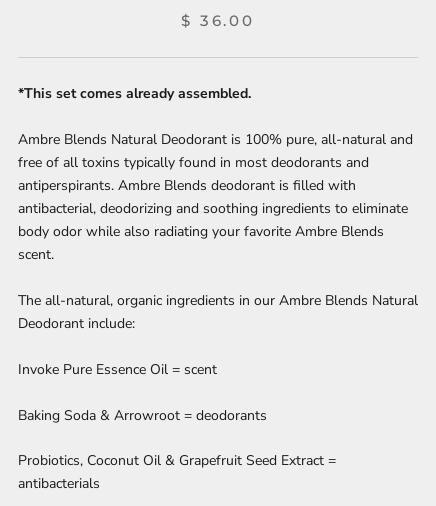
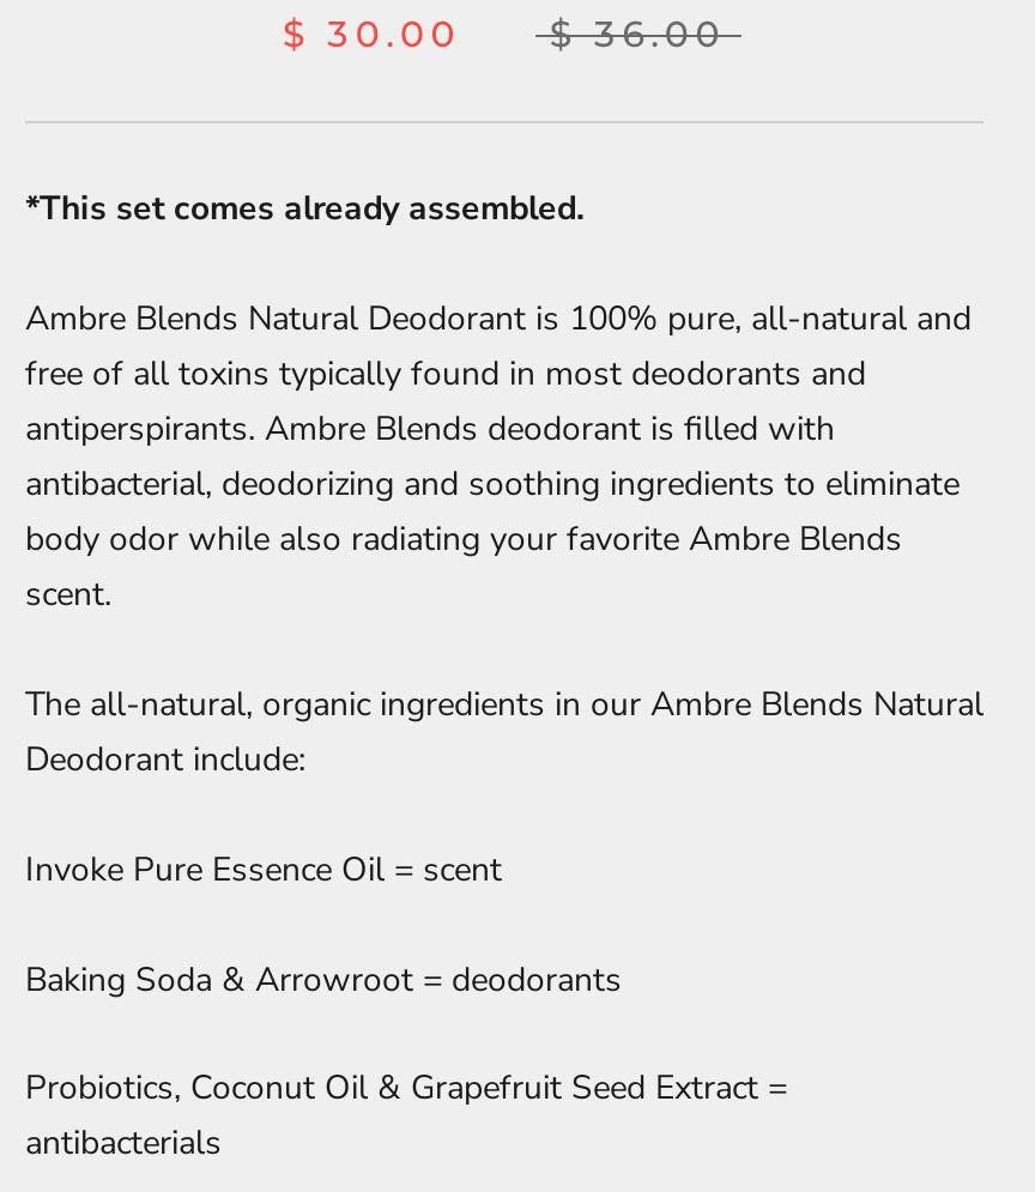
+ $ 30.00
